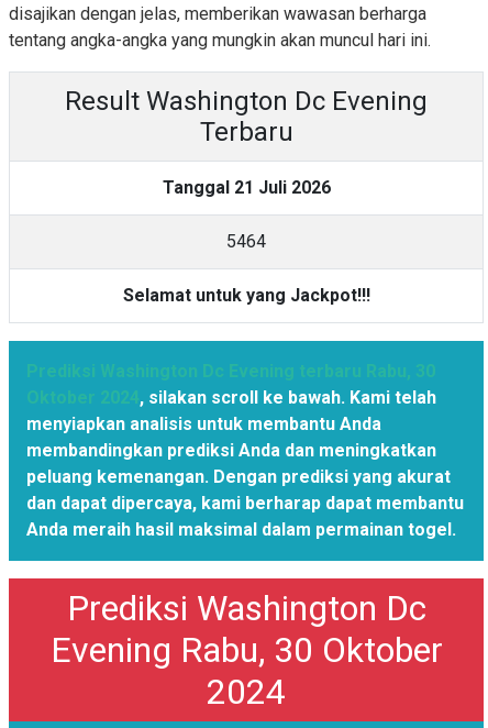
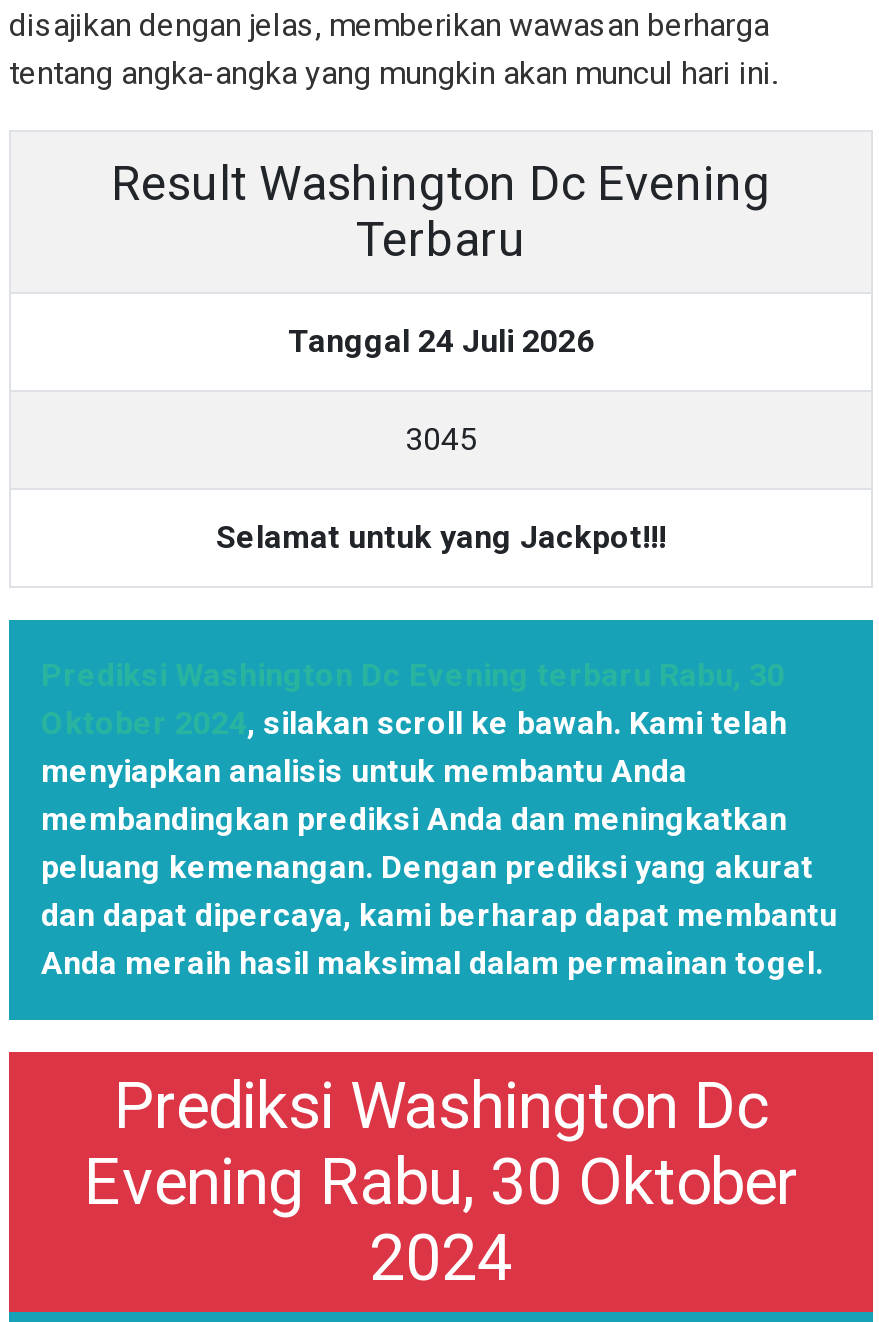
- Tanggal 21 Juli 2026
+ Tanggal 24 Juli 2026

- 5464
+ 3045
